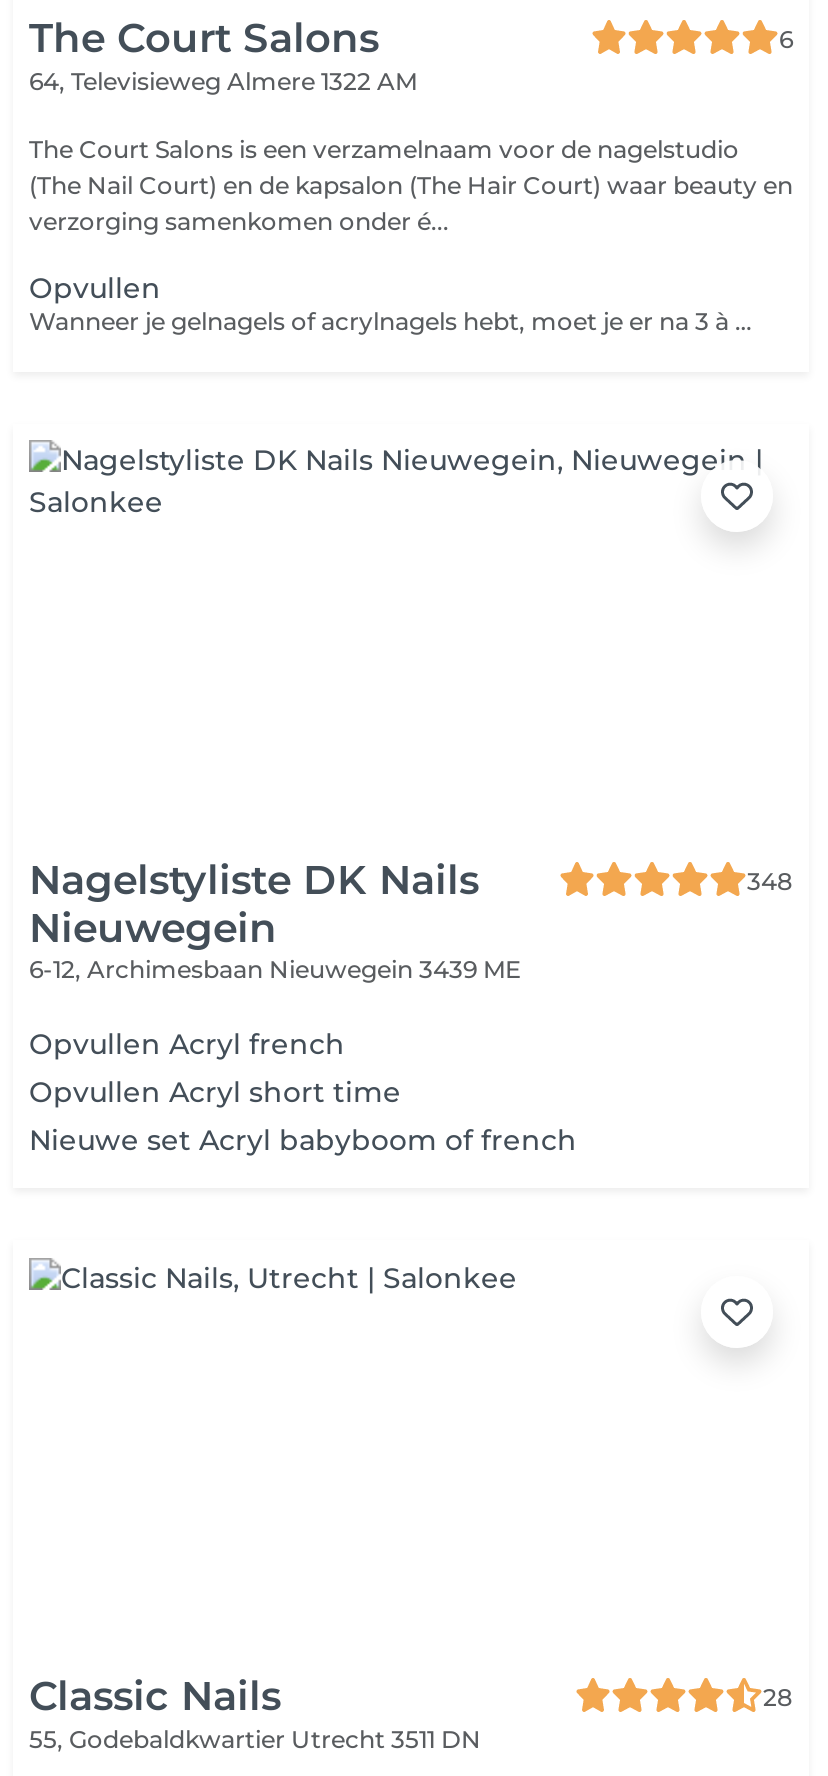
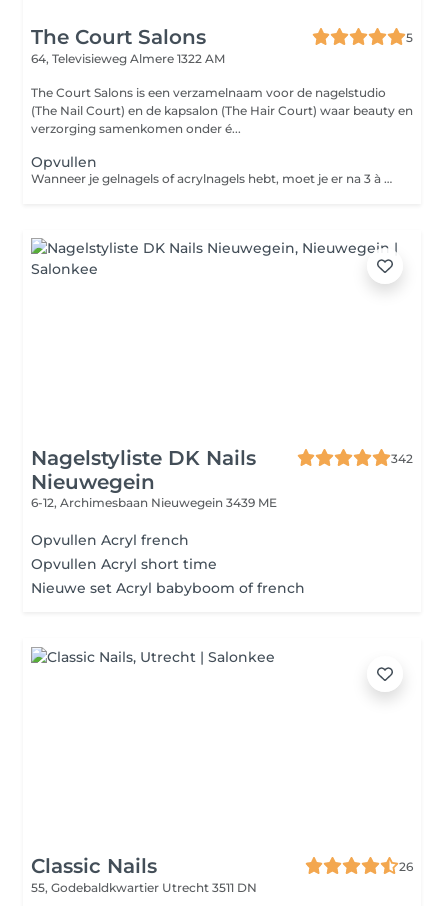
- 6
+ 5

- 348
+ 342

- 28
+ 26
